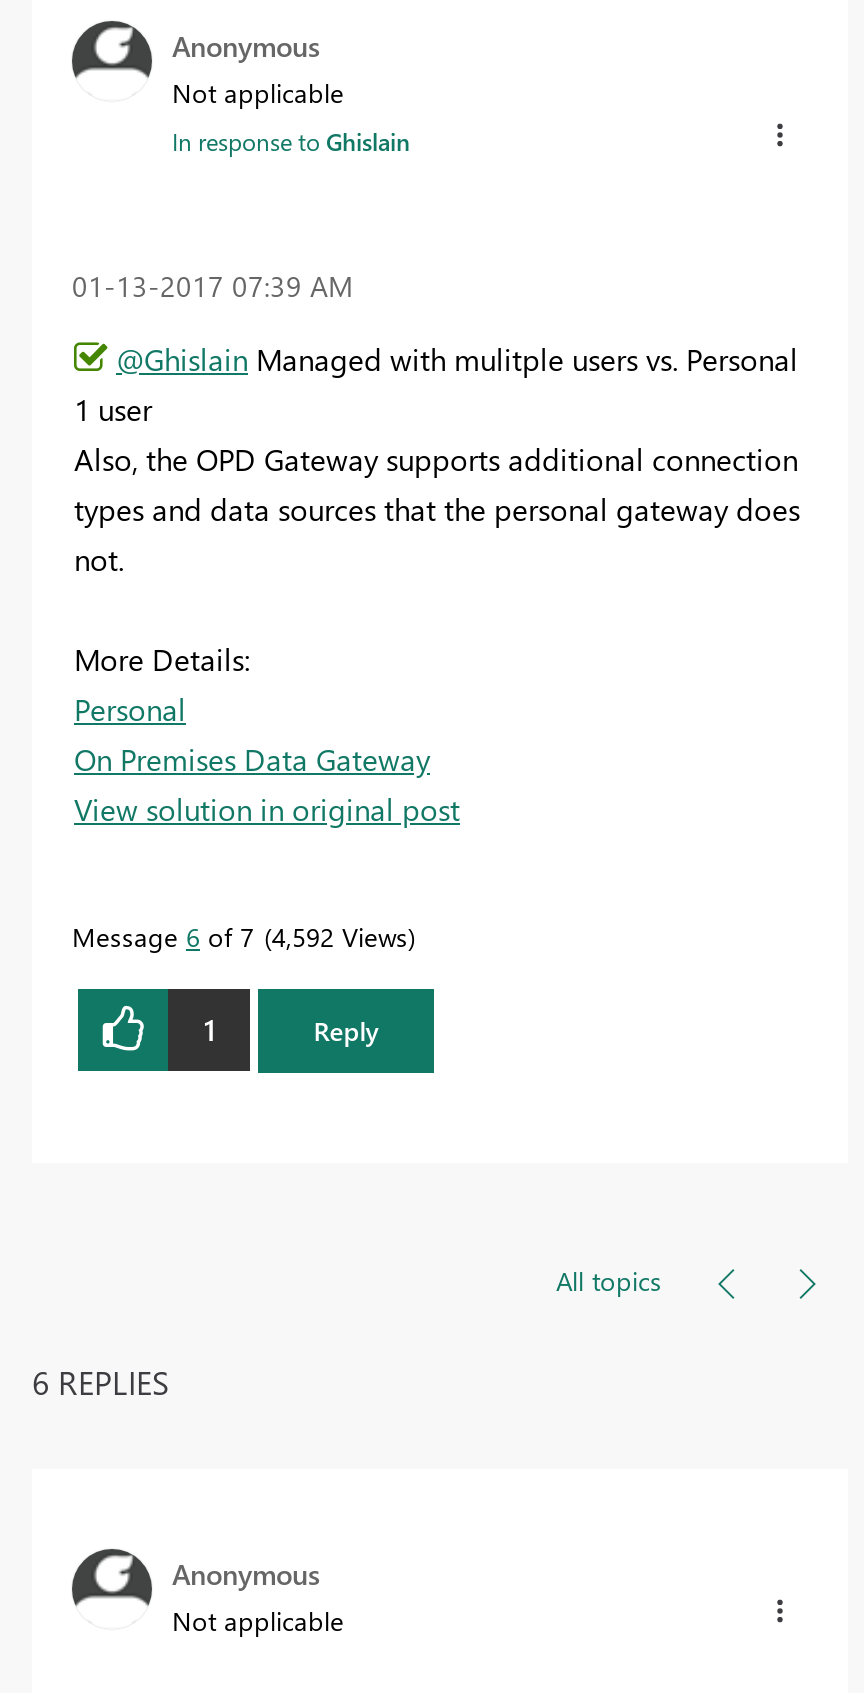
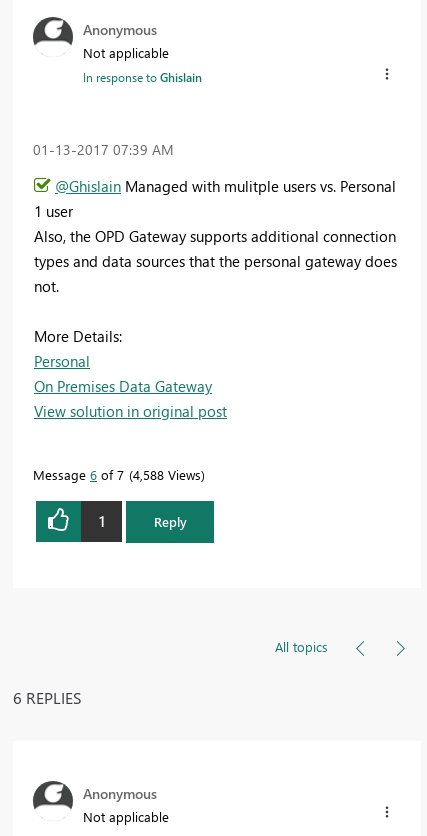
- Message 6 of 7 4,592 Views
+ Message 6 of 7 4,588 Views
